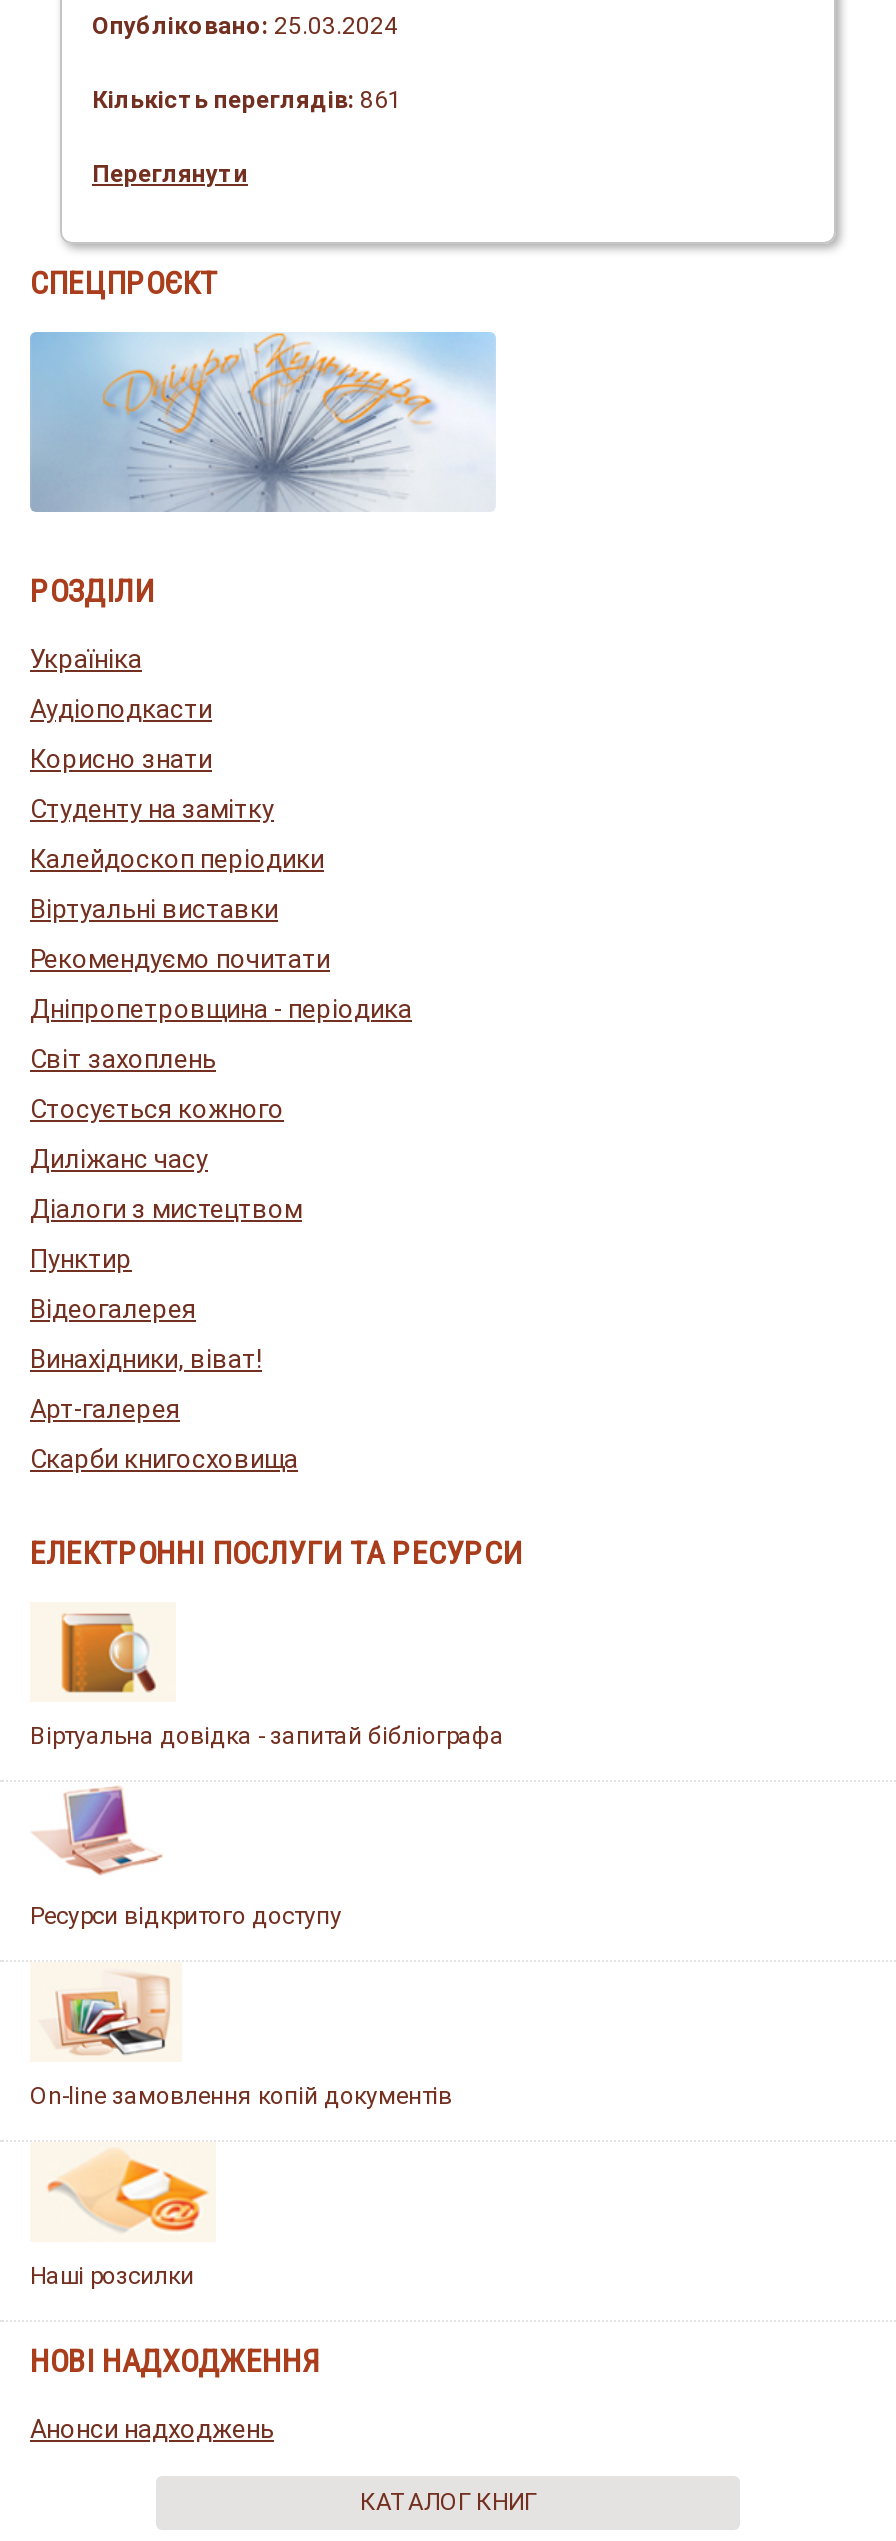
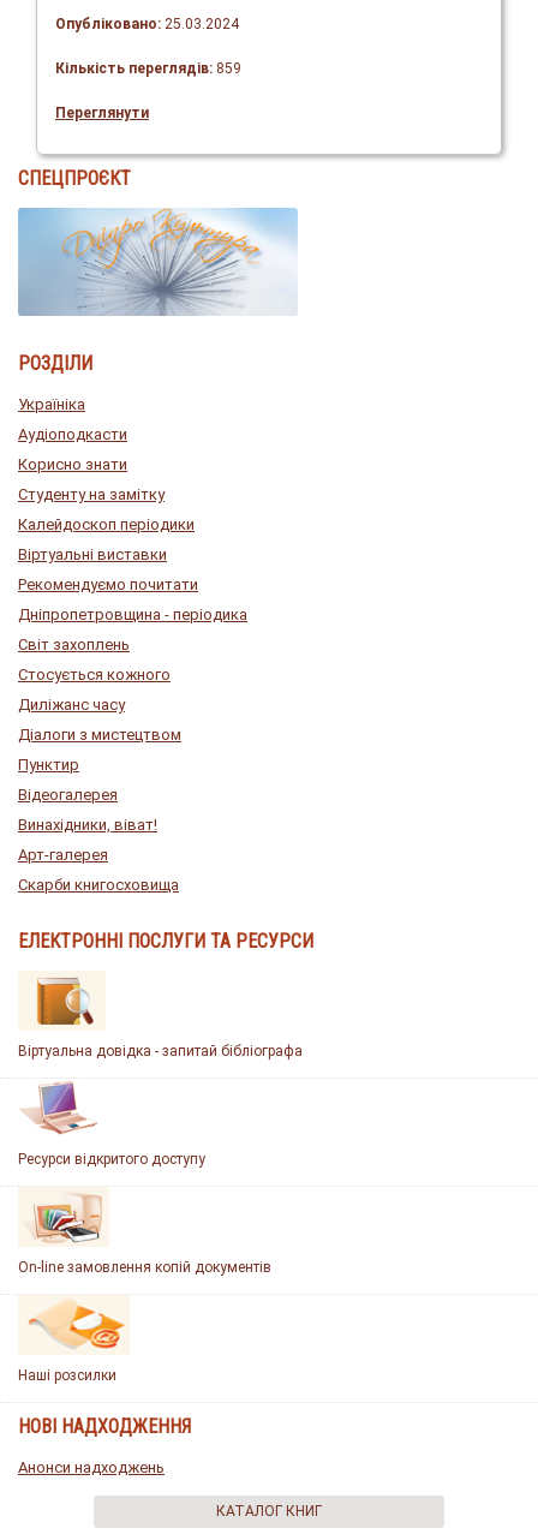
- Кількість переглядів: 861
+ Кількість переглядів: 859
